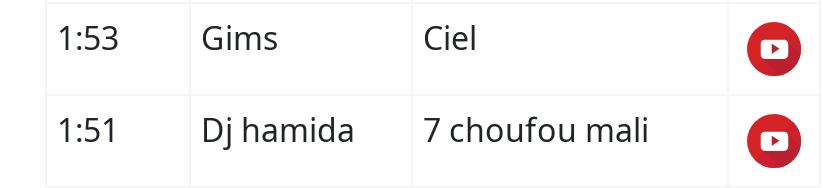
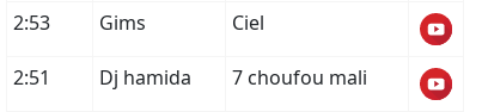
- 1:53 Gims
+ 2:53 Gims

- 1:51 Dj hamida 7 choufou mali
+ 2:51 Dj hamida 7 choufou mali
